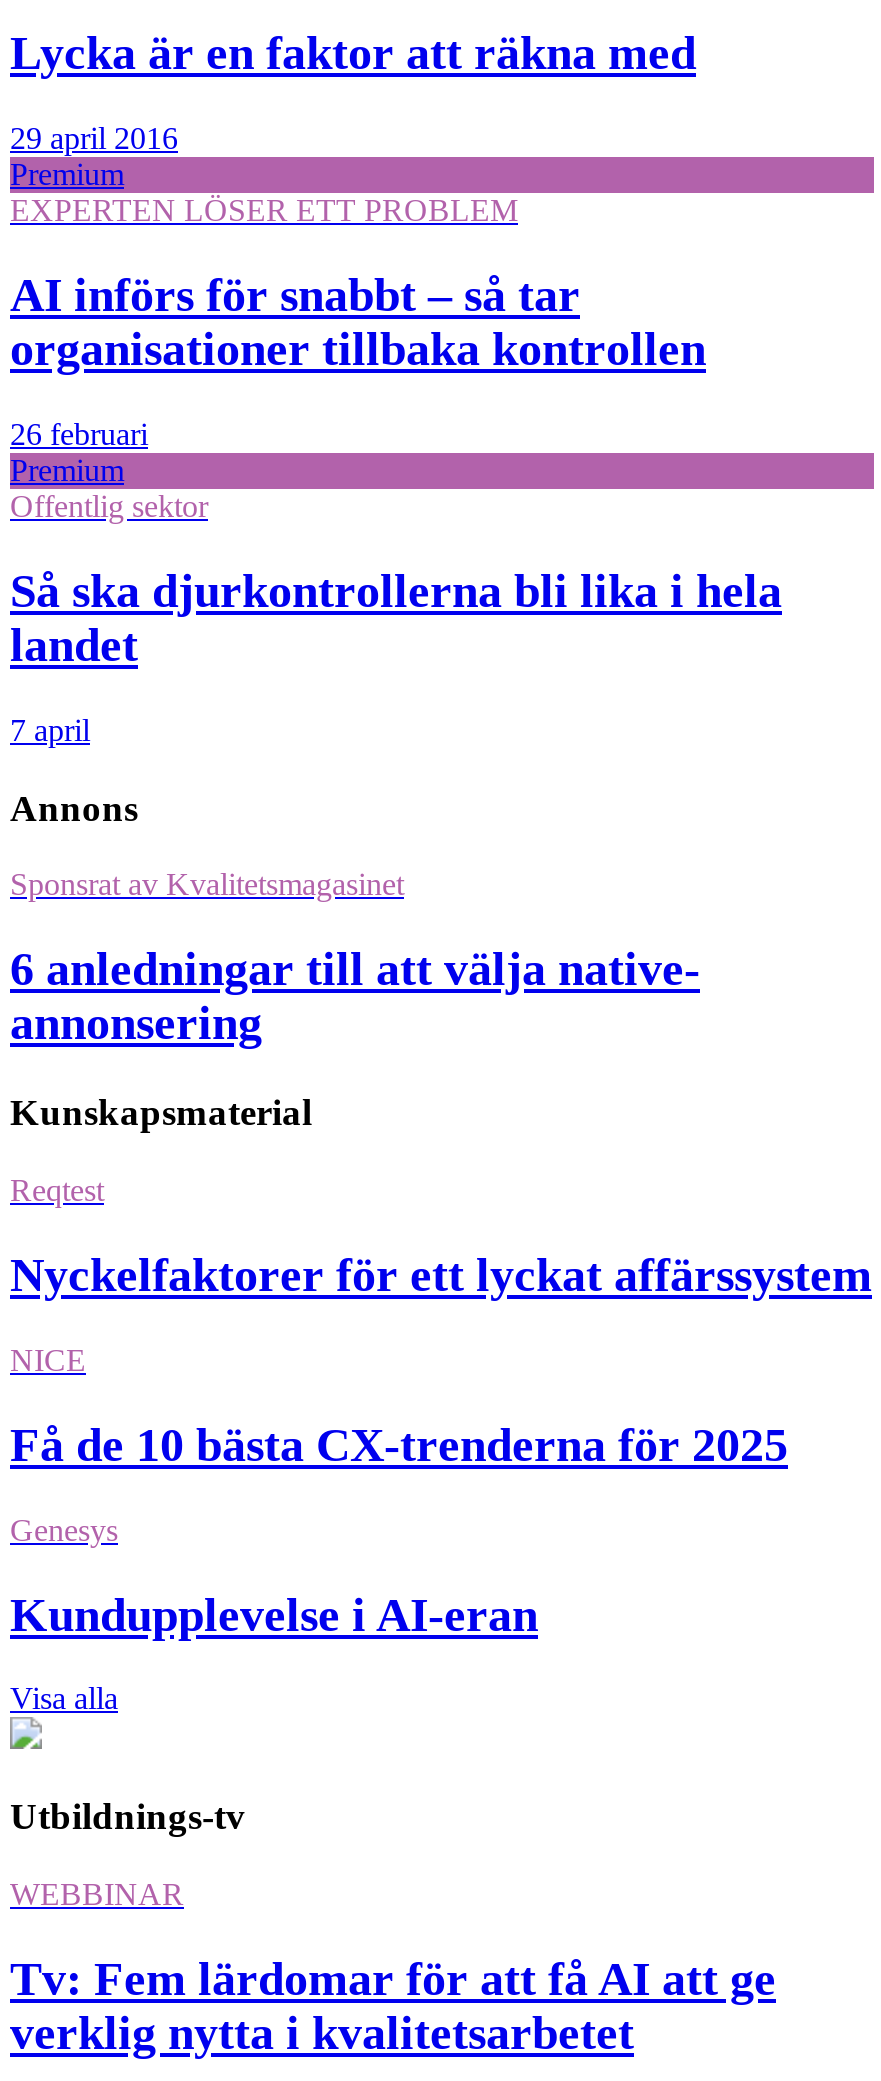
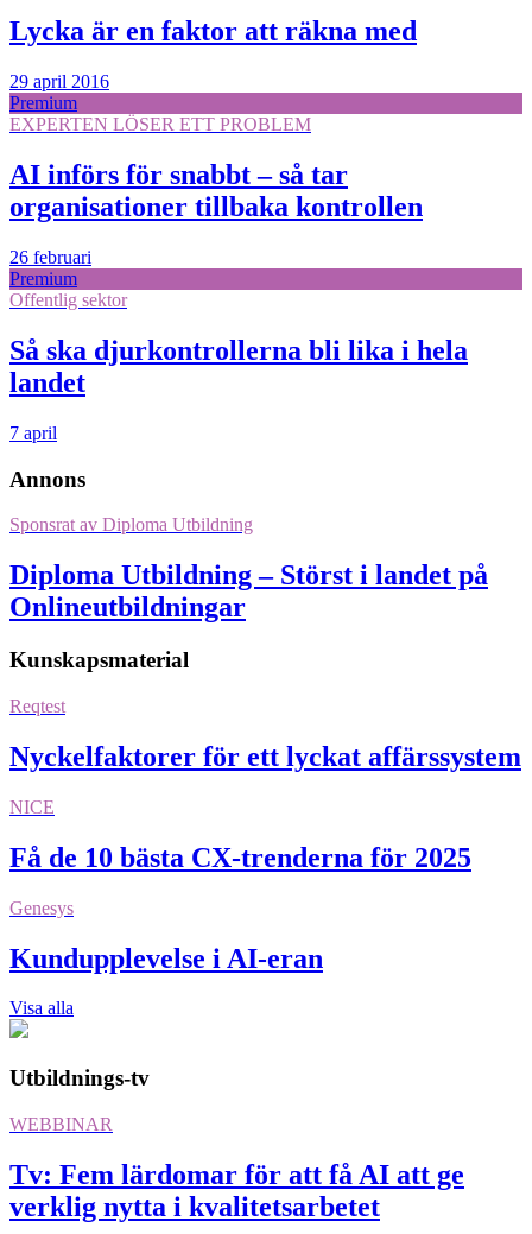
- Sponsrat av Kvalitetsmagasinet
+ Sponsrat av Diploma Utbildning

- 6 anledningar till att välja native-
- annonsering
+ Diploma Utbildning – Störst i landet på
+ Onlineutbildningar
